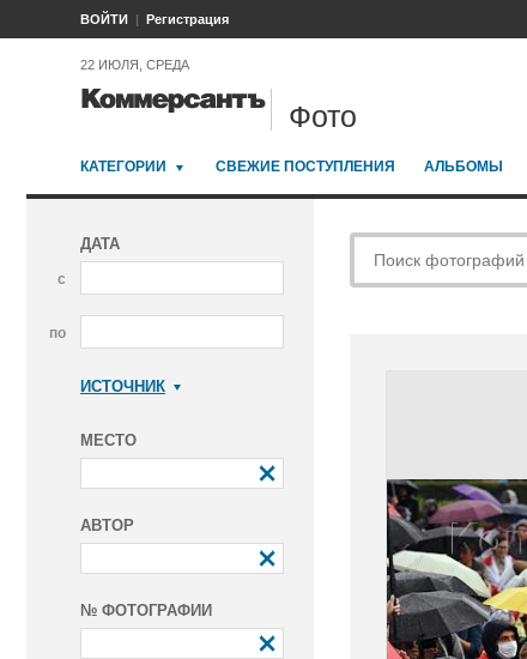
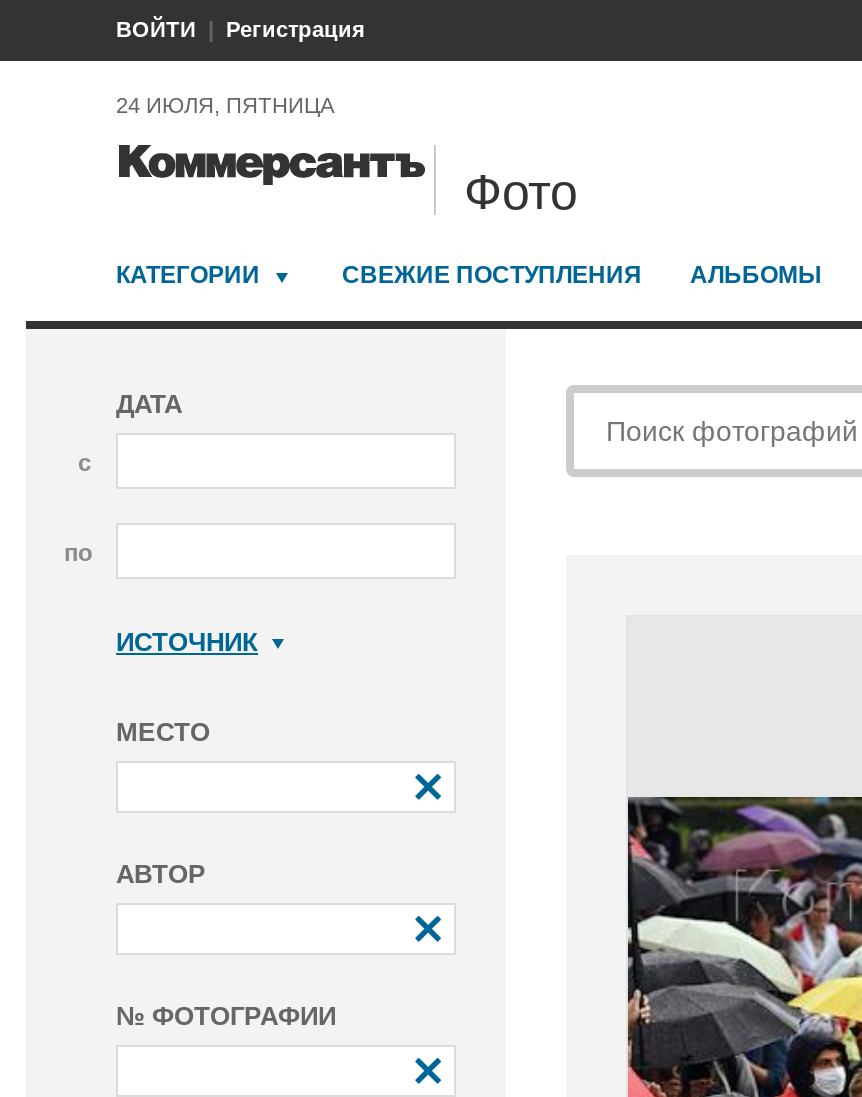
- 22 ИЮЛЯ, СРЕДА
+ 24 ИЮЛЯ, ПЯТНИЦА
